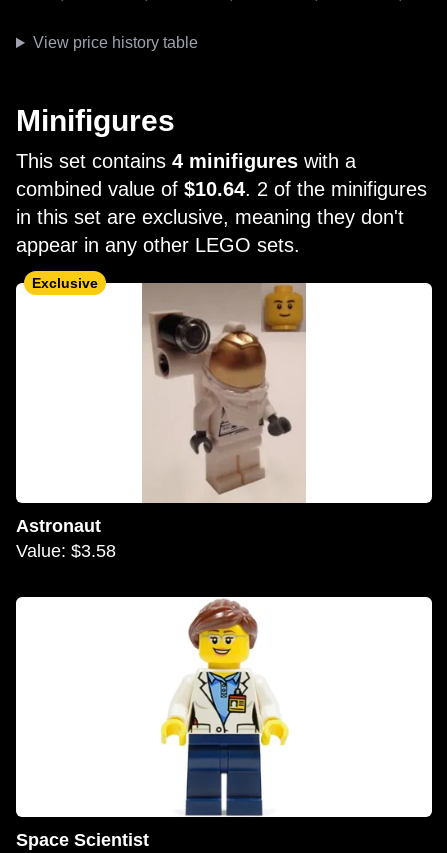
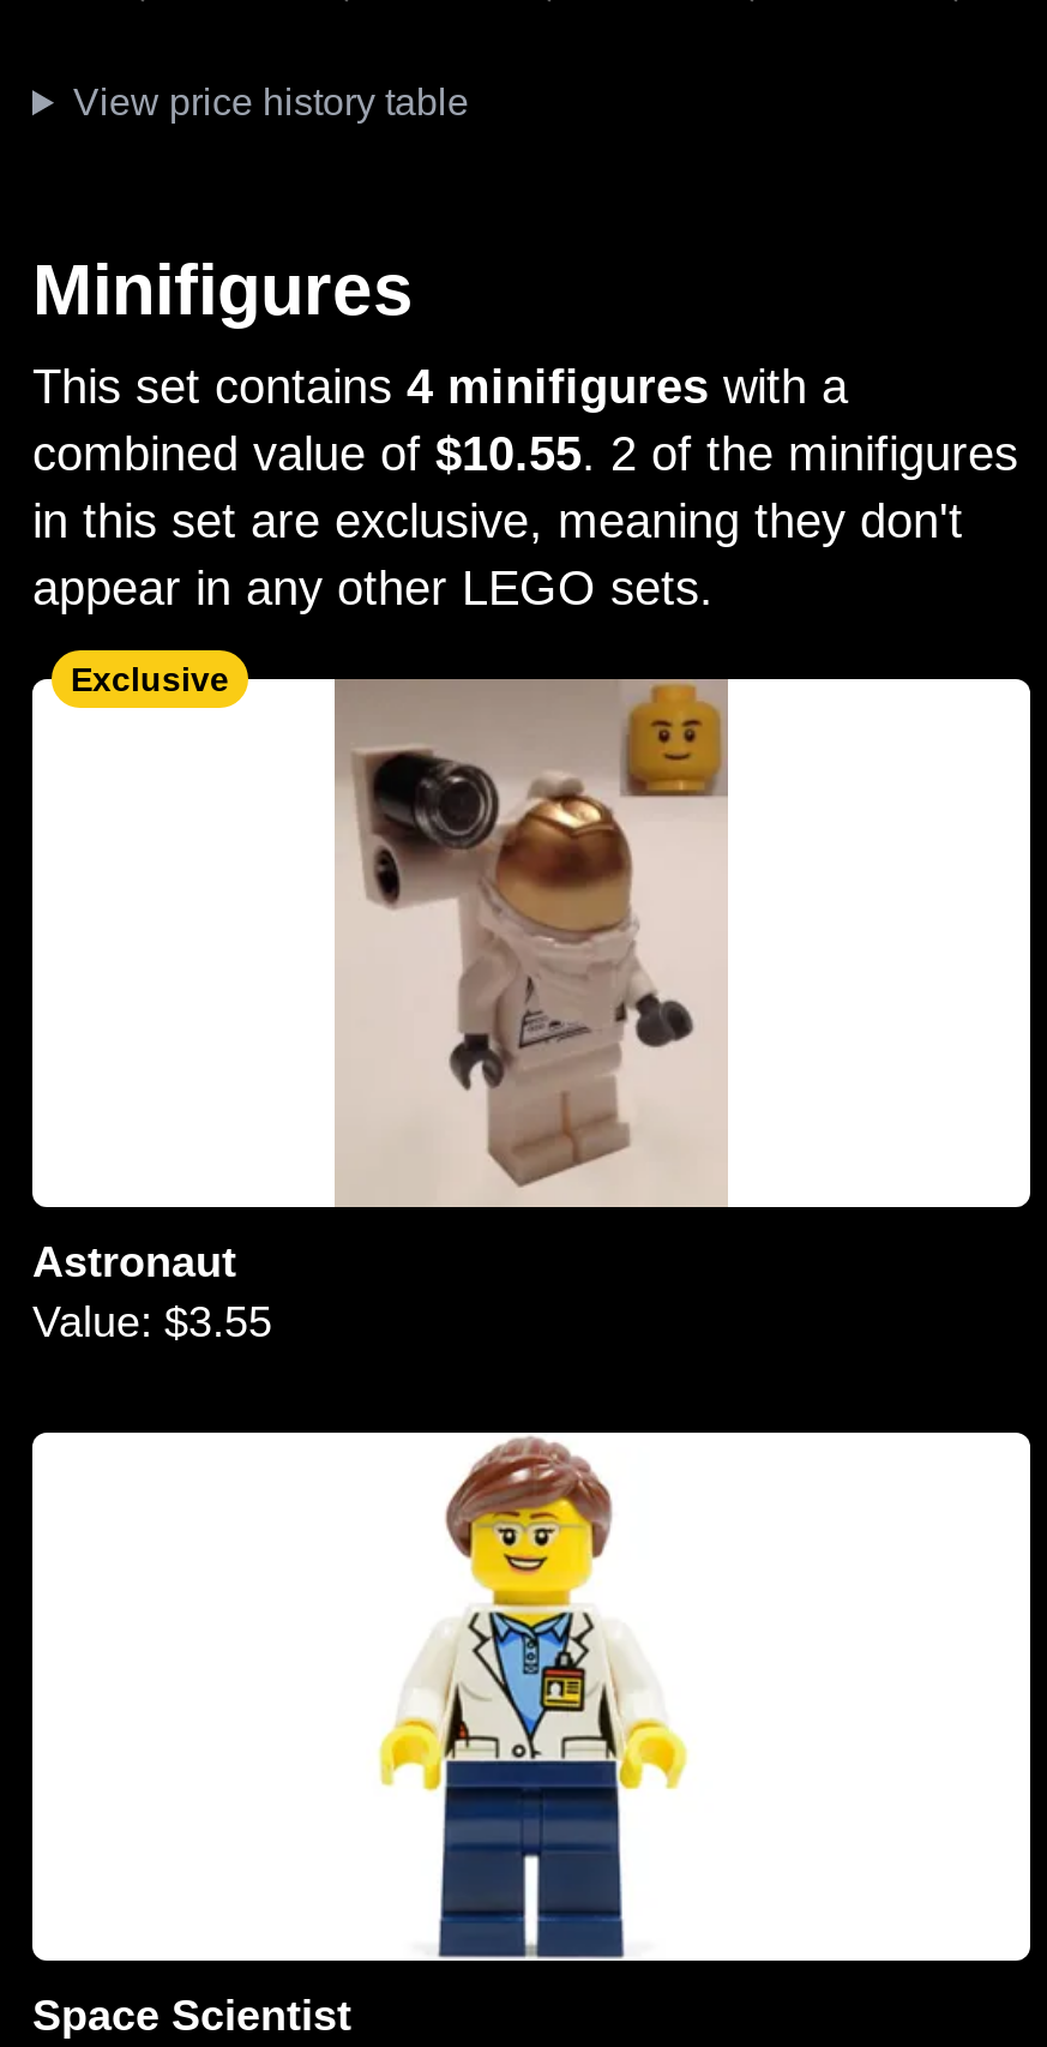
- combined value of $10.64. 2 of the minifigures
+ combined value of $10.55. 2 of the minifigures

- Value: $3.58
+ Value: $3.55
